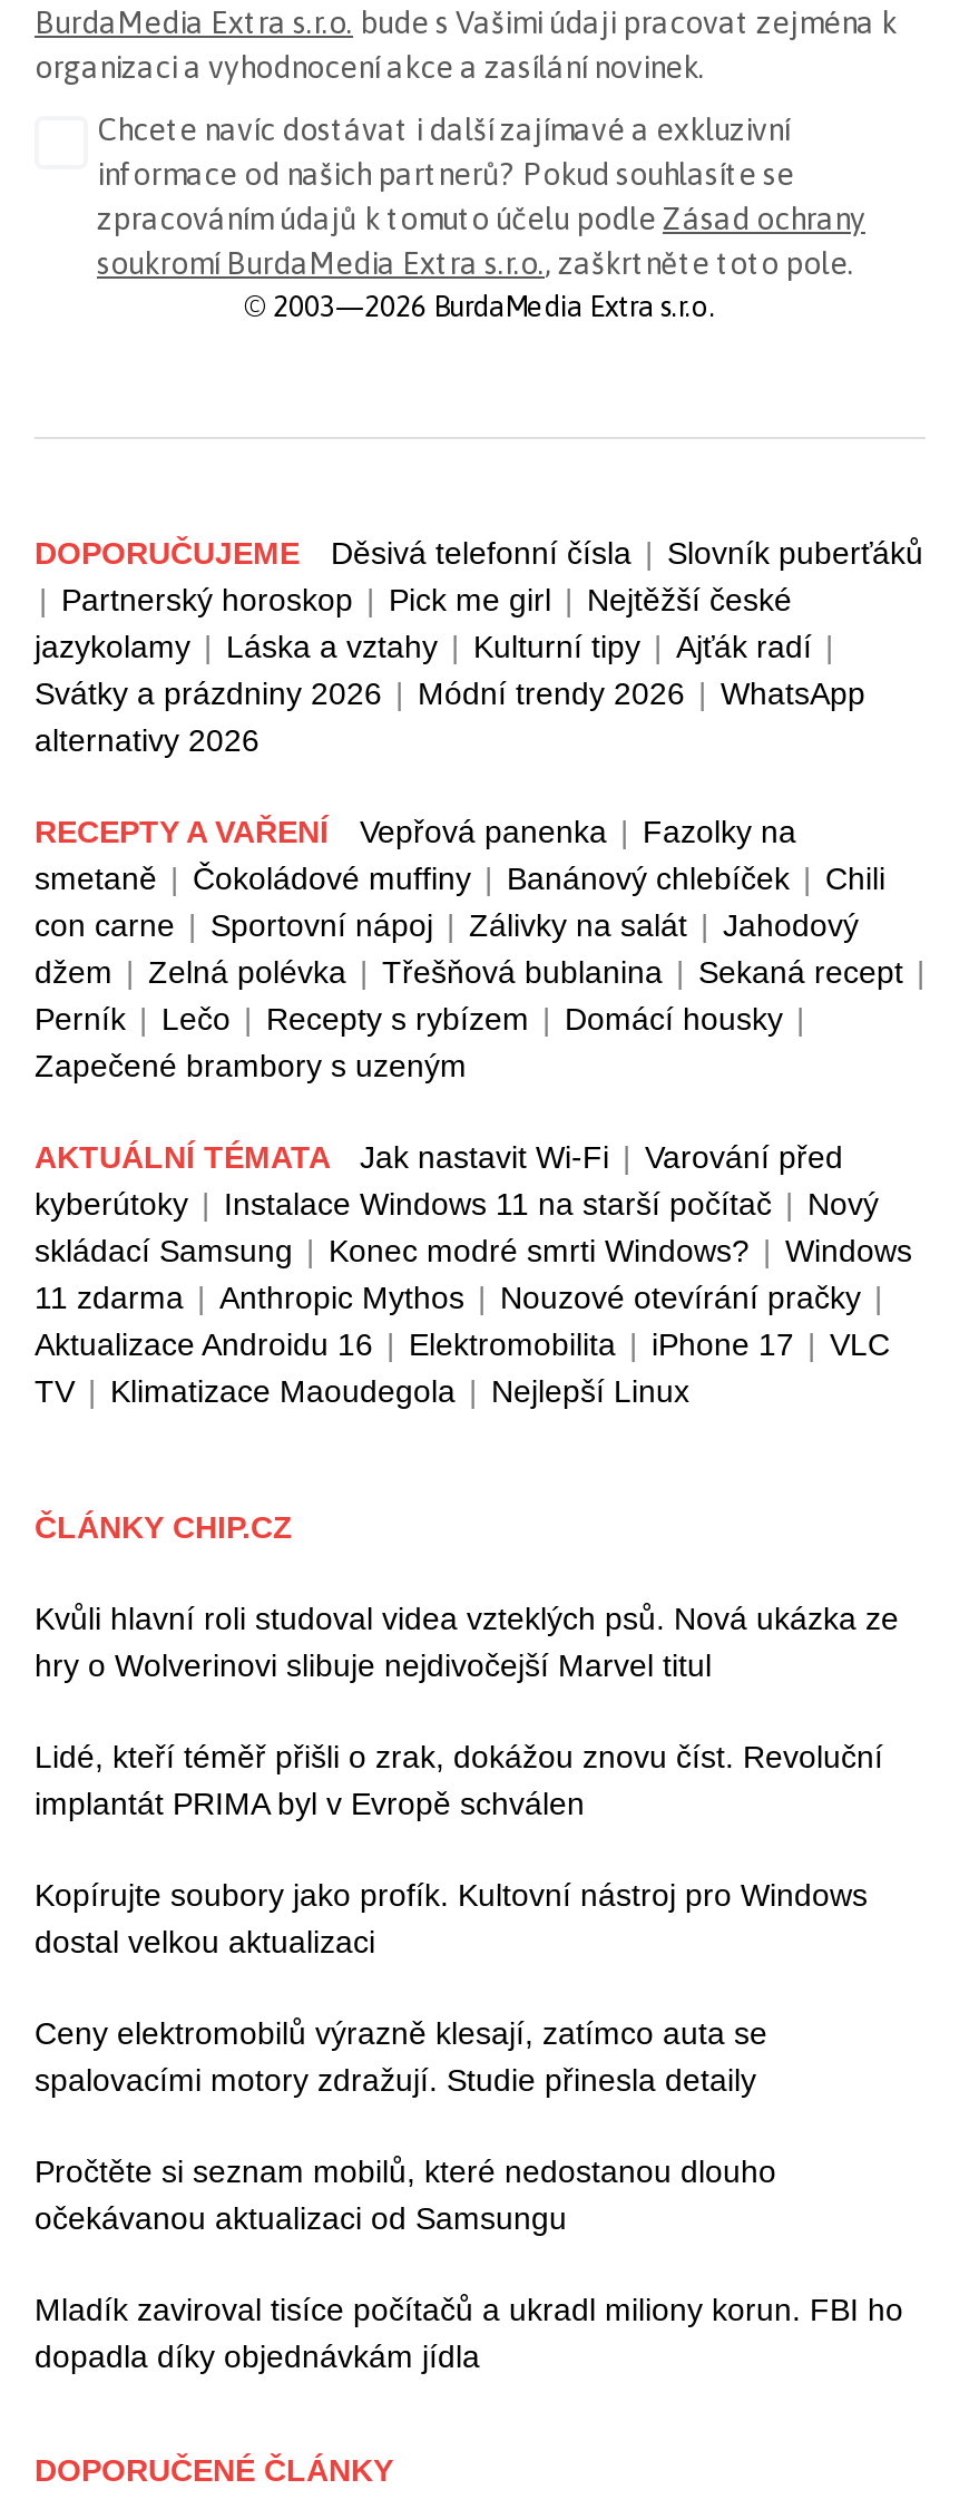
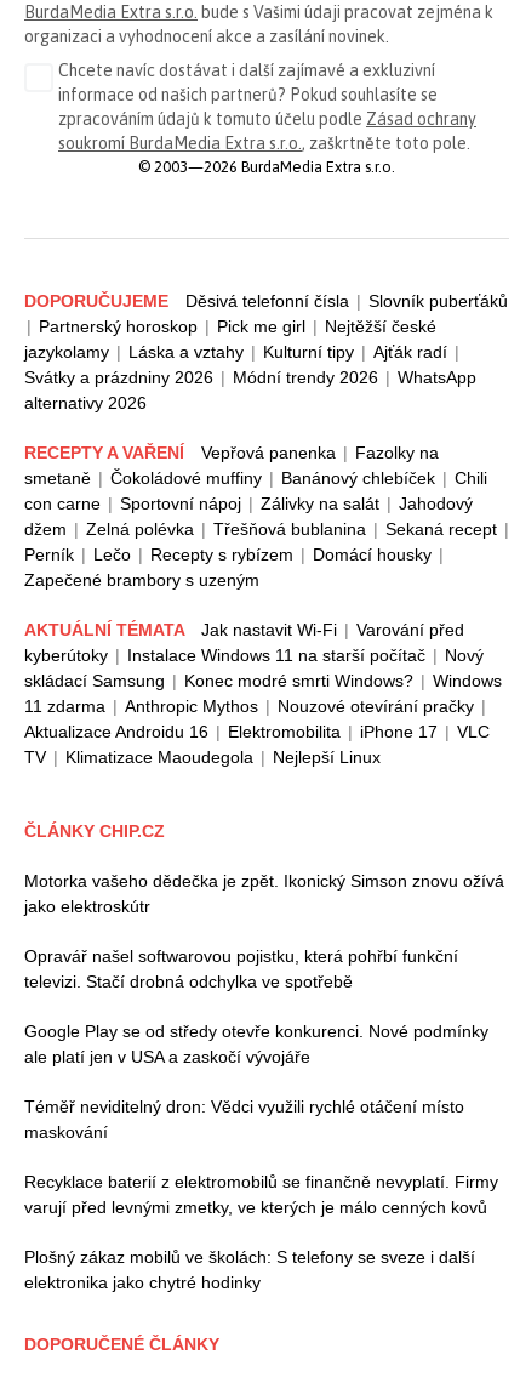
- Kvůli hlavní roli studoval videa vzteklých psů. Nová ukázka ze
- hry o Wolverinovi slibuje nejdivočejší Marvel titul
+ Motorka vašeho dědečka je zpět. Ikonický Simson znovu ožívá
+ jako elektroskútr

- Lidé, kteří téměř přišli o zrak, dokážou znovu číst. Revoluční
- implantát PRIMA byl v Evropě schválen
+ Opravář našel softwarovou pojistku, která pohřbí funkční
+ televizi. Stačí drobná odchylka ve spotřebě

- Kopírujte soubory jako profík. Kultovní nástroj pro Windows
- dostal velkou aktualizaci
+ Google Play se od středy otevře konkurenci. Nové podmínky
+ ale platí jen v USA a zaskočí vývojáře

- Ceny elektromobilů výrazně klesají, zatímco auta se
- spalovacími motory zdražují. Studie přinesla detaily
+ Téměř neviditelný dron: Vědci využili rychlé otáčení místo
+ maskování

- Pročtěte si seznam mobilů, které nedostanou dlouho
- očekávanou aktualizaci od Samsungu
+ Recyklace baterií z elektromobilů se finančně nevyplatí. Firmy
+ varují před levnými zmetky, ve kterých je málo cenných kovů

- Mladík zaviroval tisíce počítačů a ukradl miliony korun. FBI ho
- dopadla díky objednávkám jídla
+ Plošný zákaz mobilů ve školách: S telefony se sveze i další
+ elektronika jako chytré hodinky
